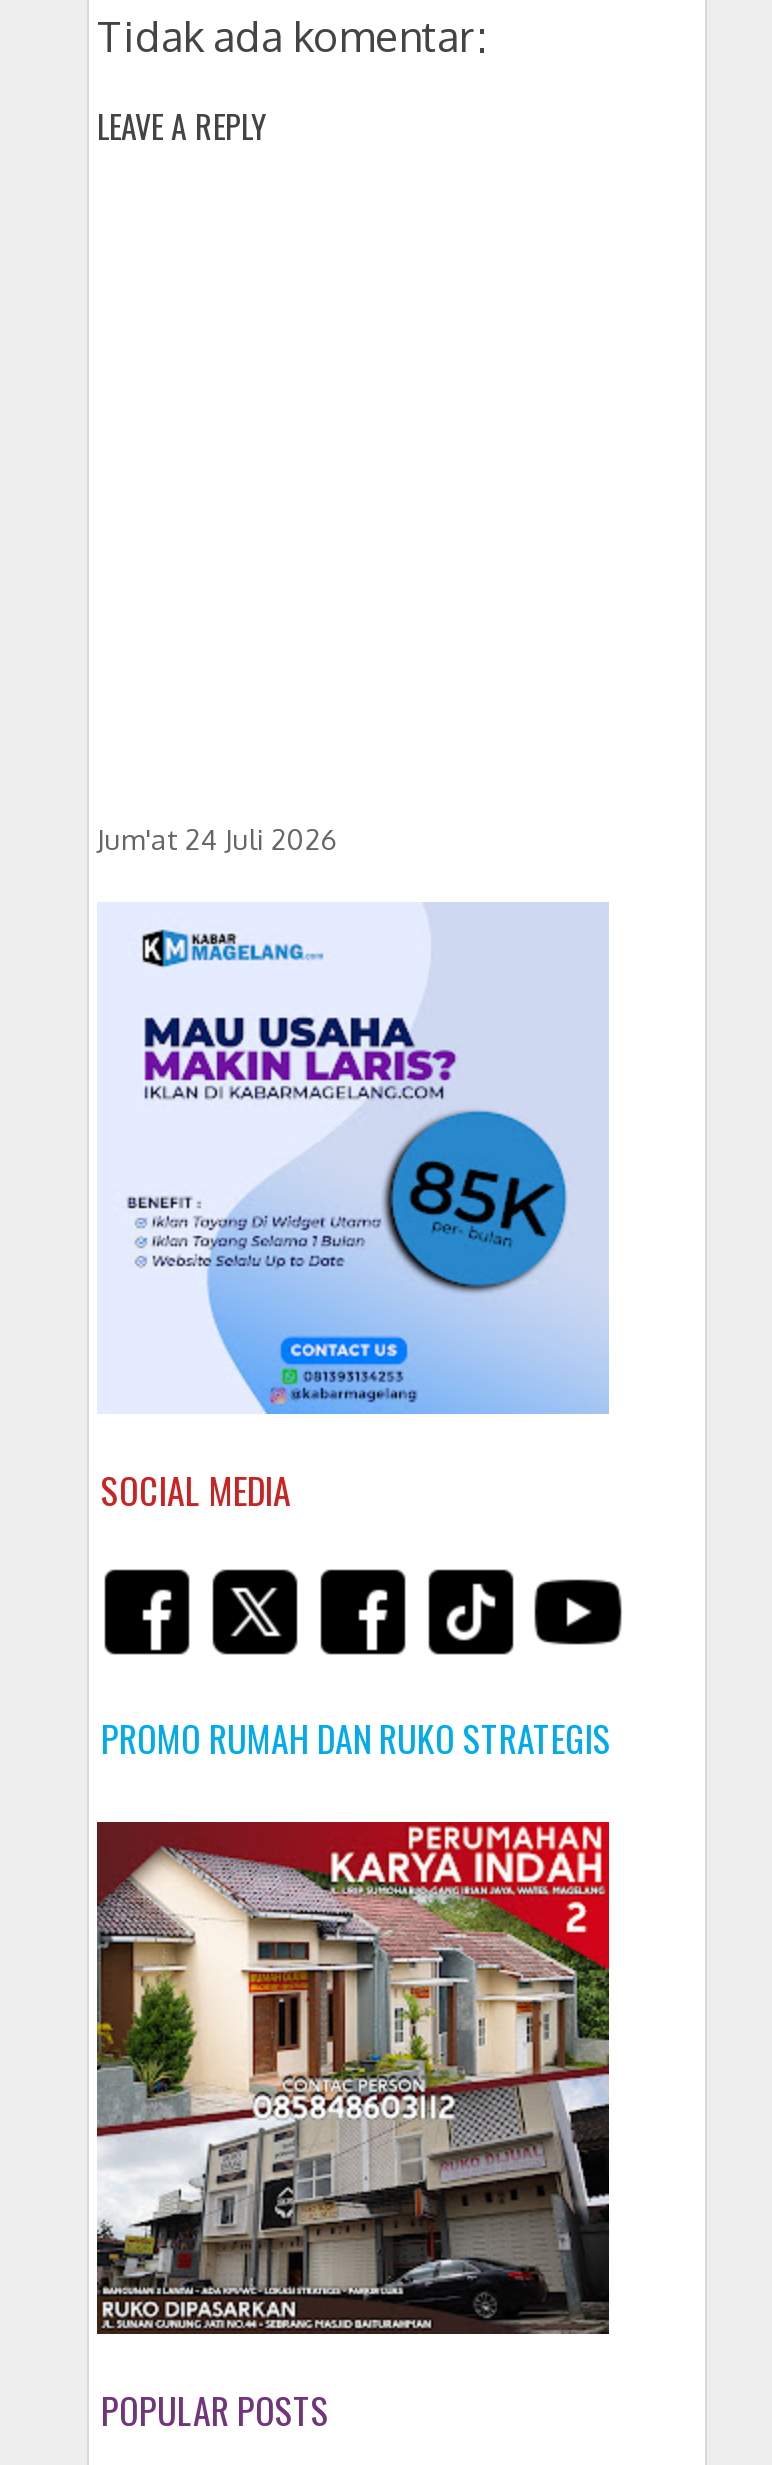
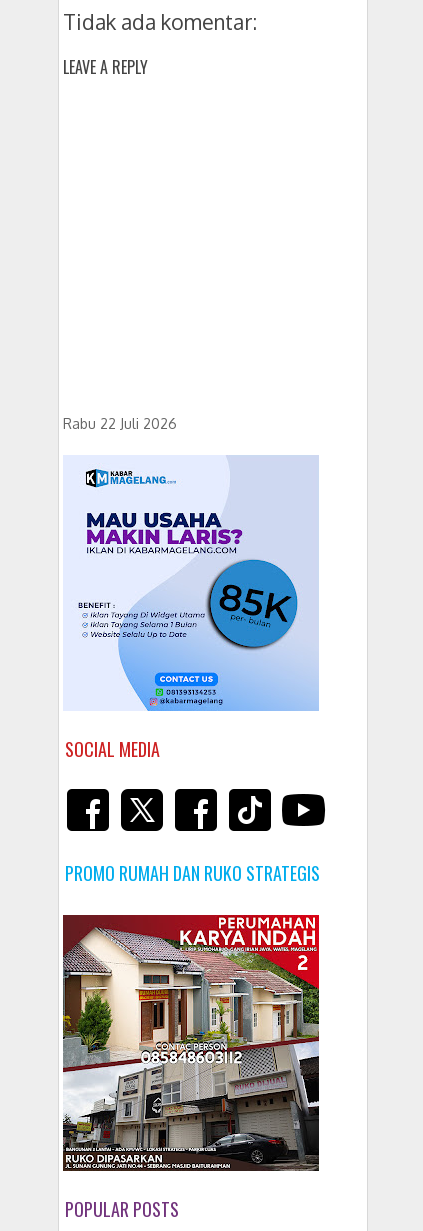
- Jum'at 24 Juli 2026
+ Rabu 22 Juli 2026
